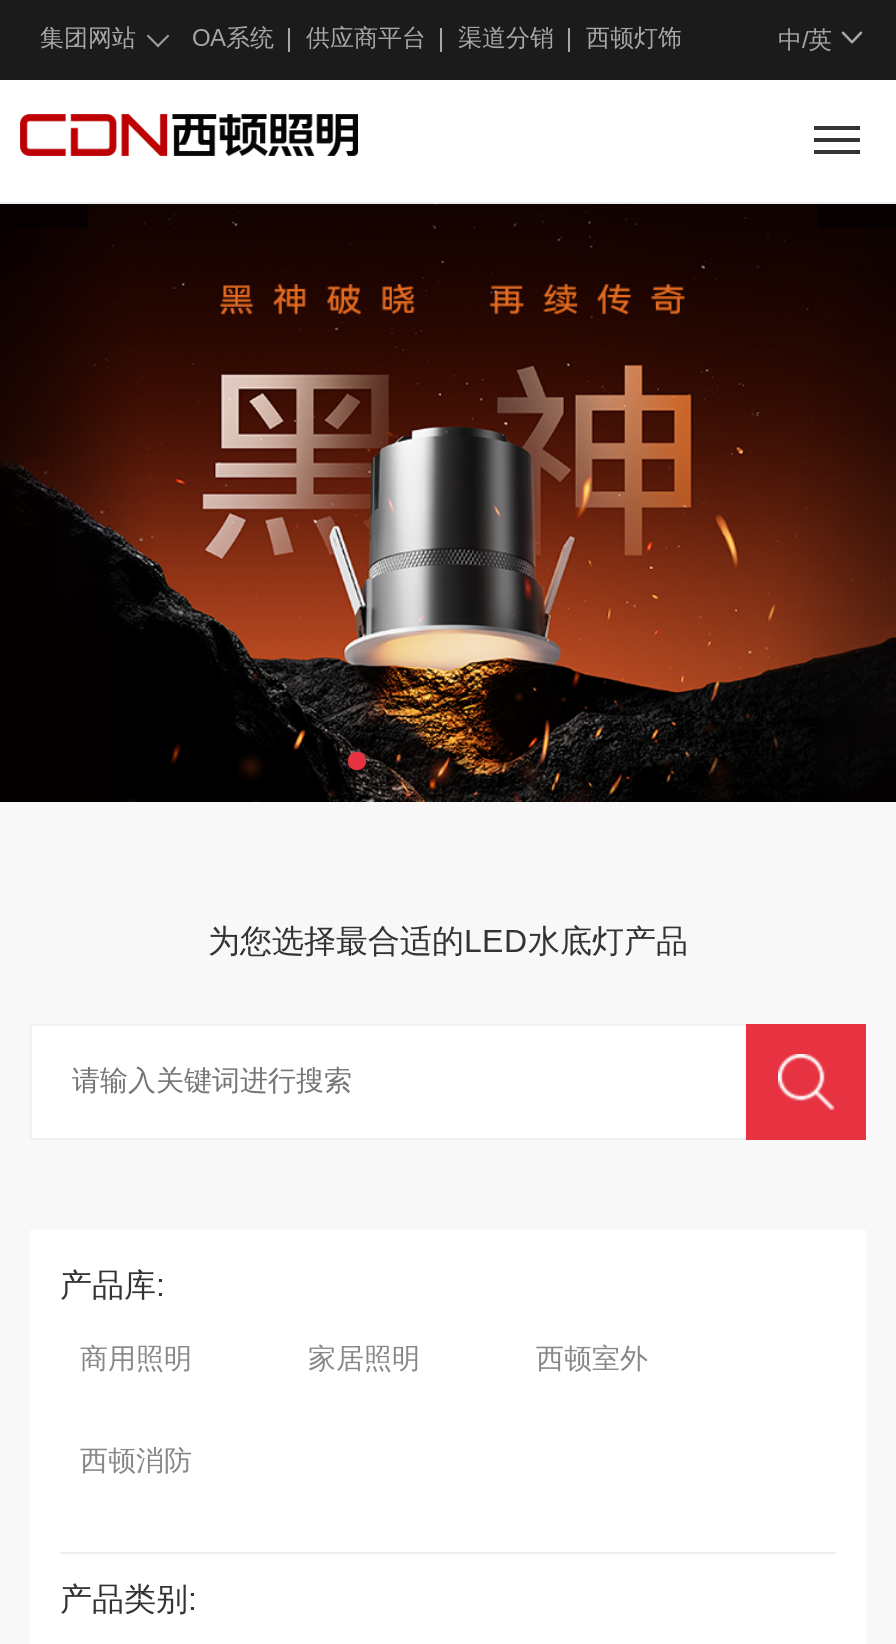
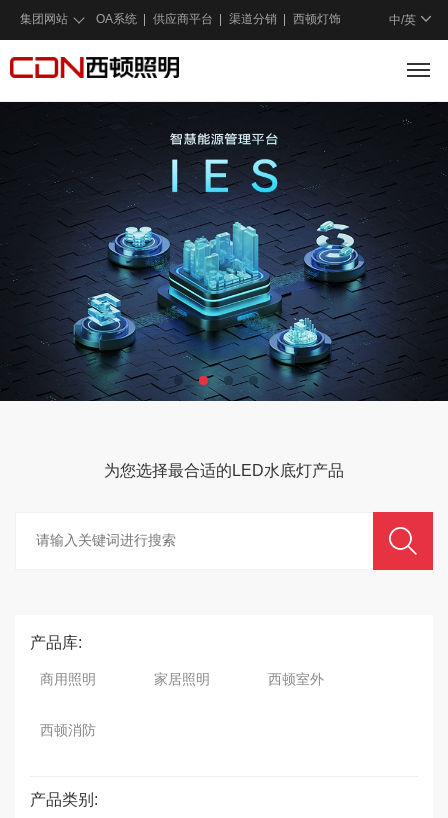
- [image]
+ [image]
